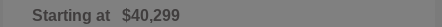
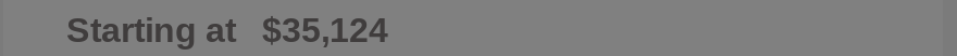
- Starting at $40,299
+ Starting at $35,124
